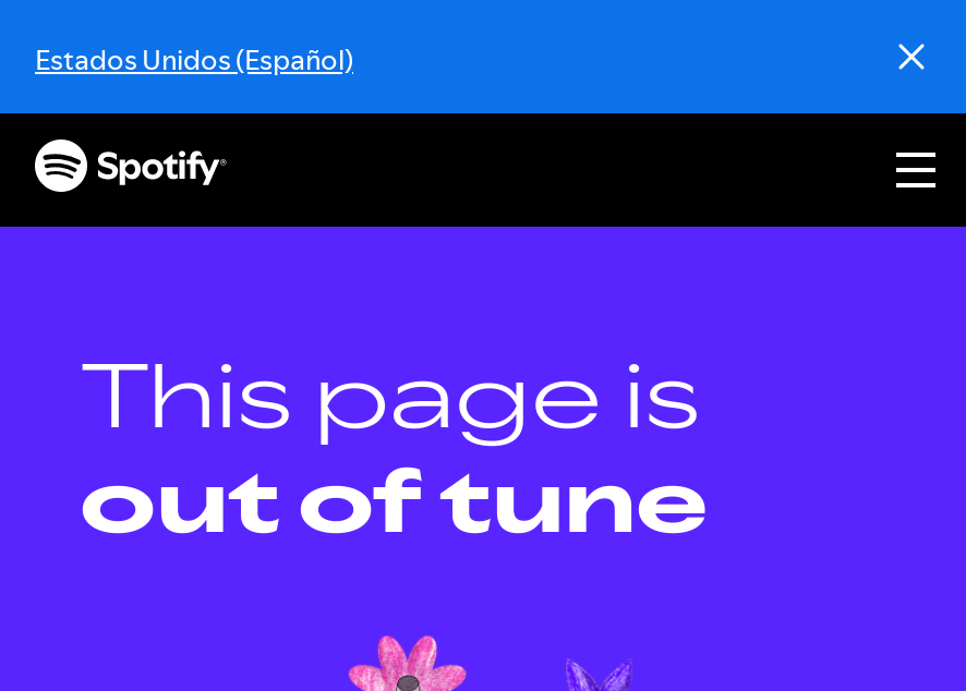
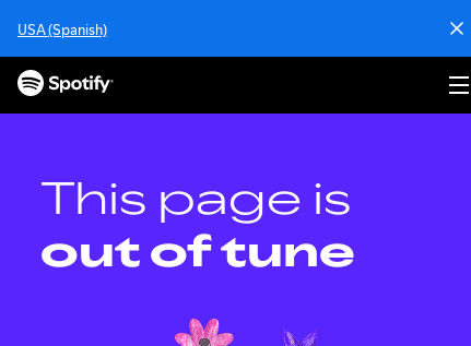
- Estados Unidos (Español)
+ USA (Spanish)
